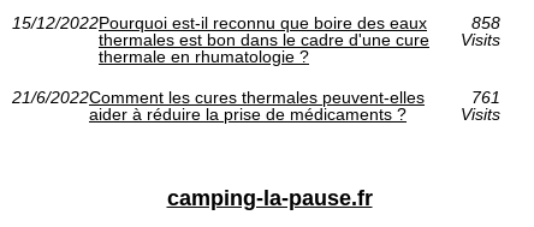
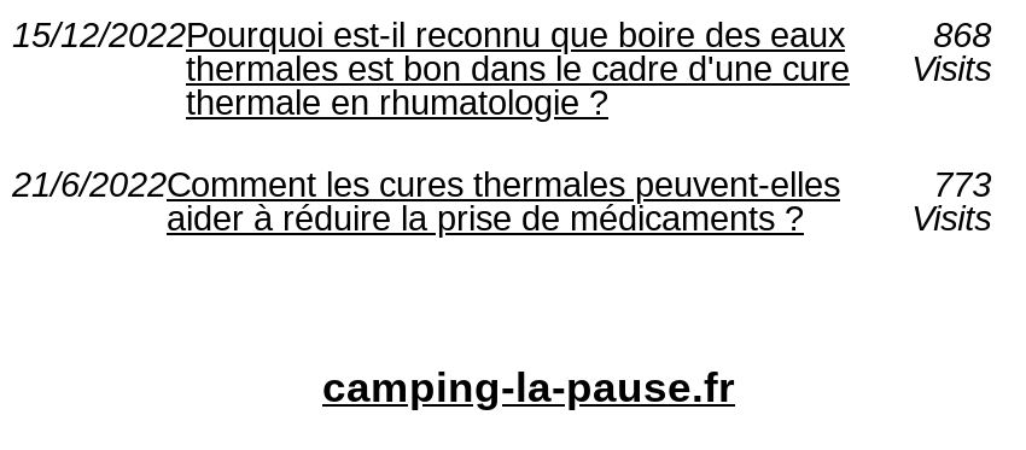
- 858
+ 868

- 761
+ 773
